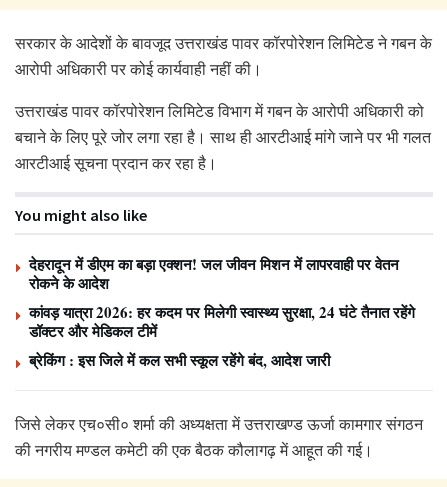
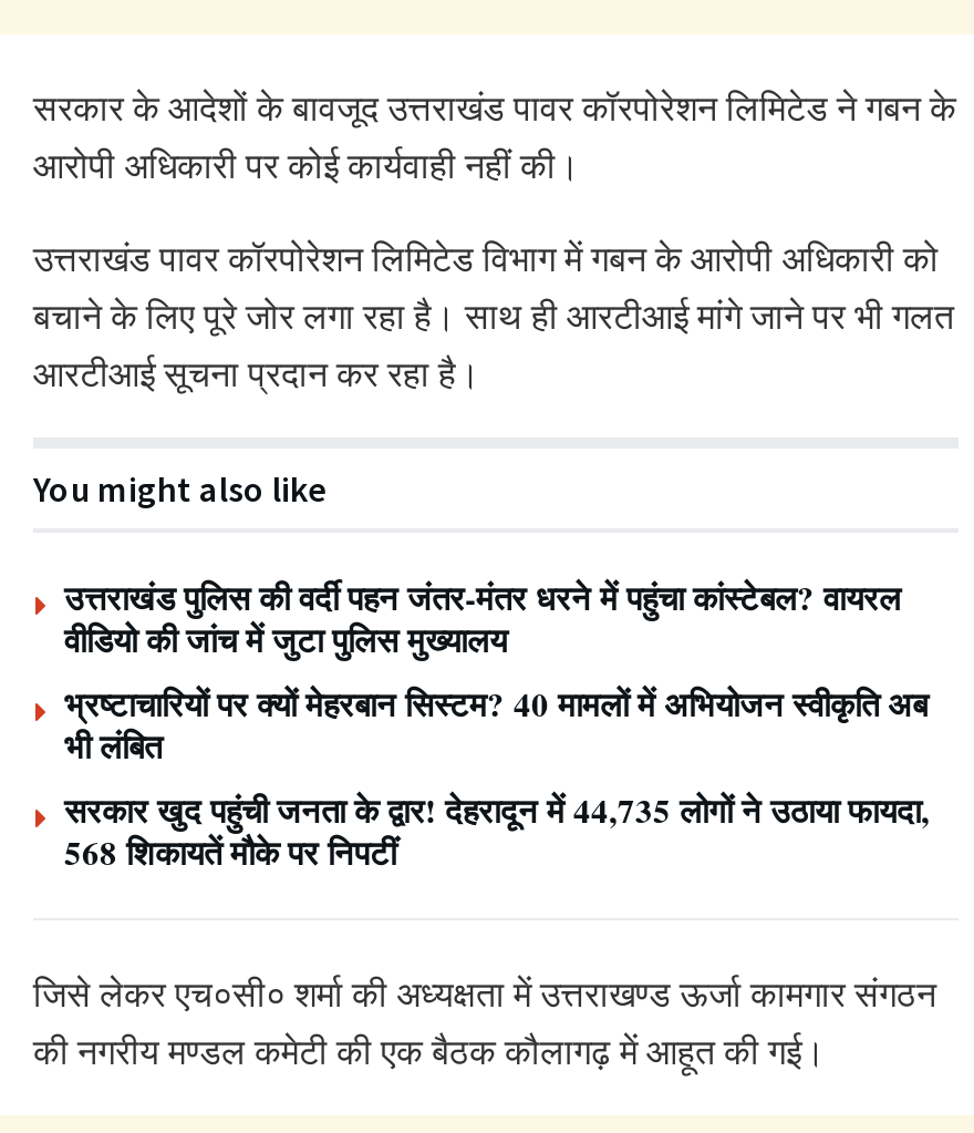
- देहरादून में डीएम का बड़ा एक्शन! जल जीवन मिशन में लापरवाही पर वेतन
- रोकने के आदेश
- कांवड़ यात्रा 2026: हर कदम पर मिलेगी स्वास्थ्य सुरक्षा, 24 घंटे तैनात रहेंगे
- डॉक्टर और मेडिकल टीमें
- ब्रेकिंग : इस जिले में कल सभी स्कूल रहेंगे बंद, आदेश जारी
+ उत्तराखंड पुलिस की वर्दी पहन जंतर-मंतर धरने में पहुंचा कांस्टेबल? वायरल
+ वीडियो की जांच में जुटा पुलिस मुख्यालय
+ भ्रष्टाचारियों पर क्यों मेहरबान सिस्टम? 40 मामलों में अभियोजन स्वीकृति अब
+ भी लंबित
+ सरकार खुद पहुंची जनता के द्वार! देहरादून में 44,735 लोगों ने उठाया फायदा,
+ 568 शिकायतें मौके पर निपटीं
